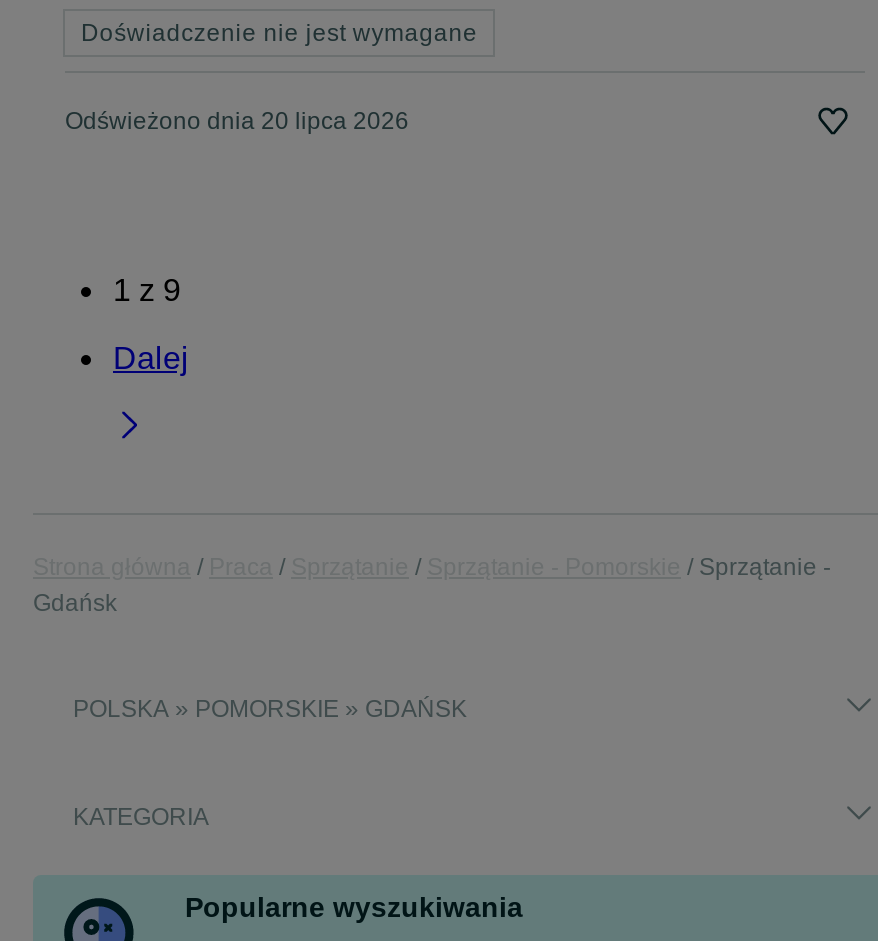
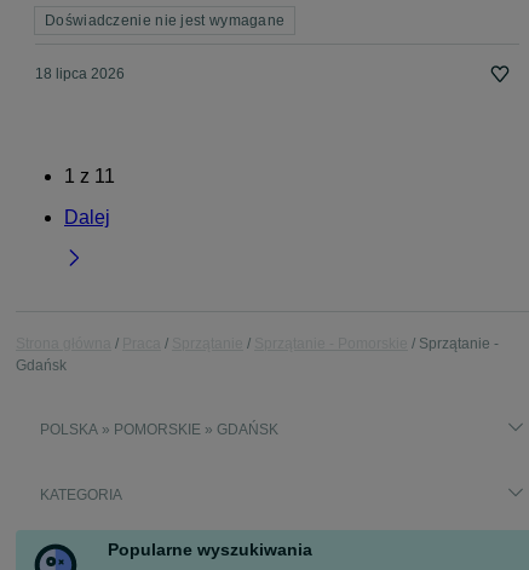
- Odświeżono dnia 20 lipca 2026
+ 18 lipca 2026

- 1 z 9
+ 1 z 11
